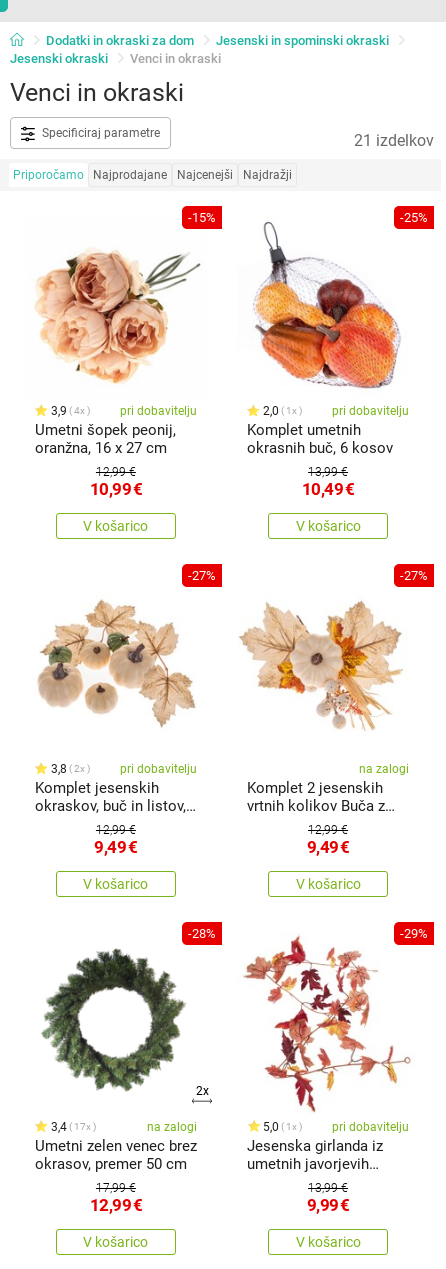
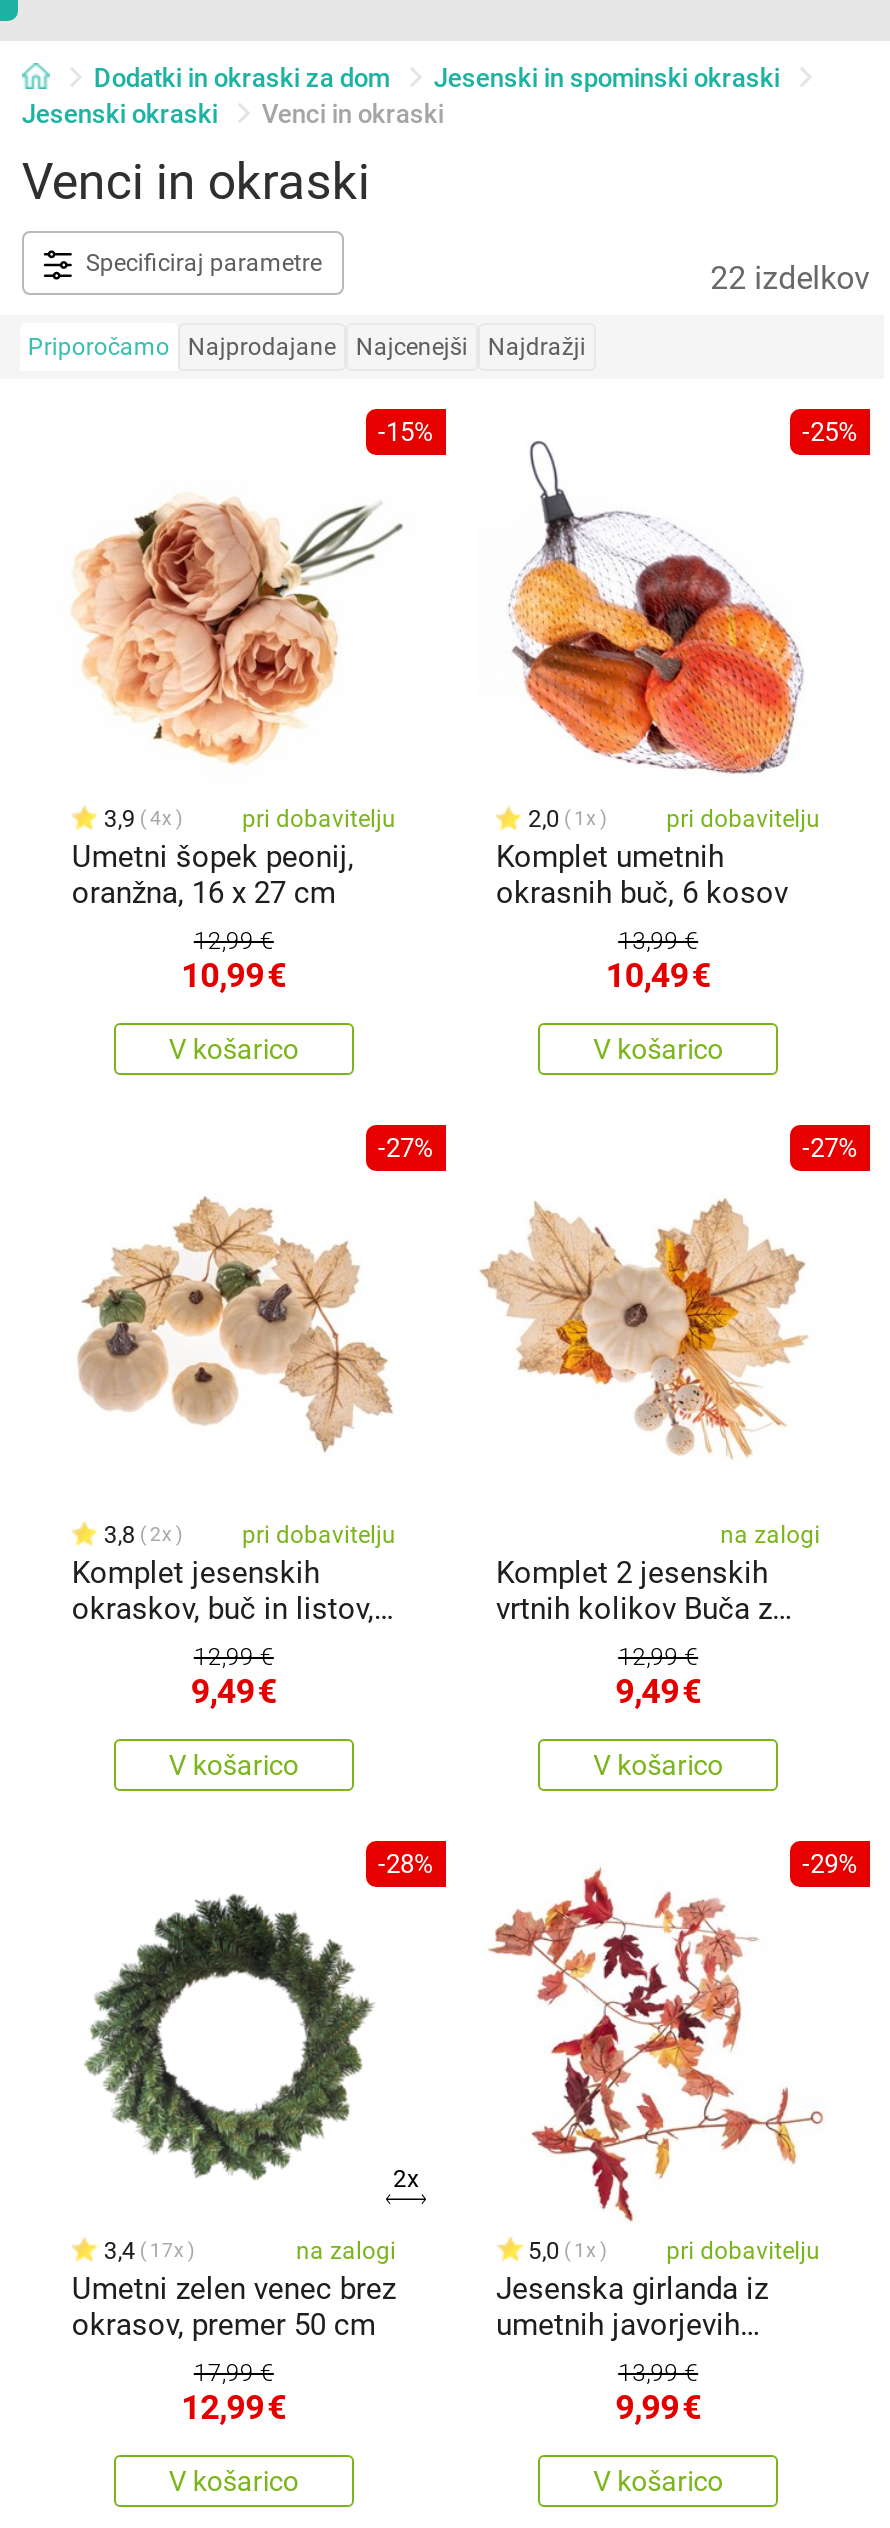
- 21 izdelkov
+ 22 izdelkov
